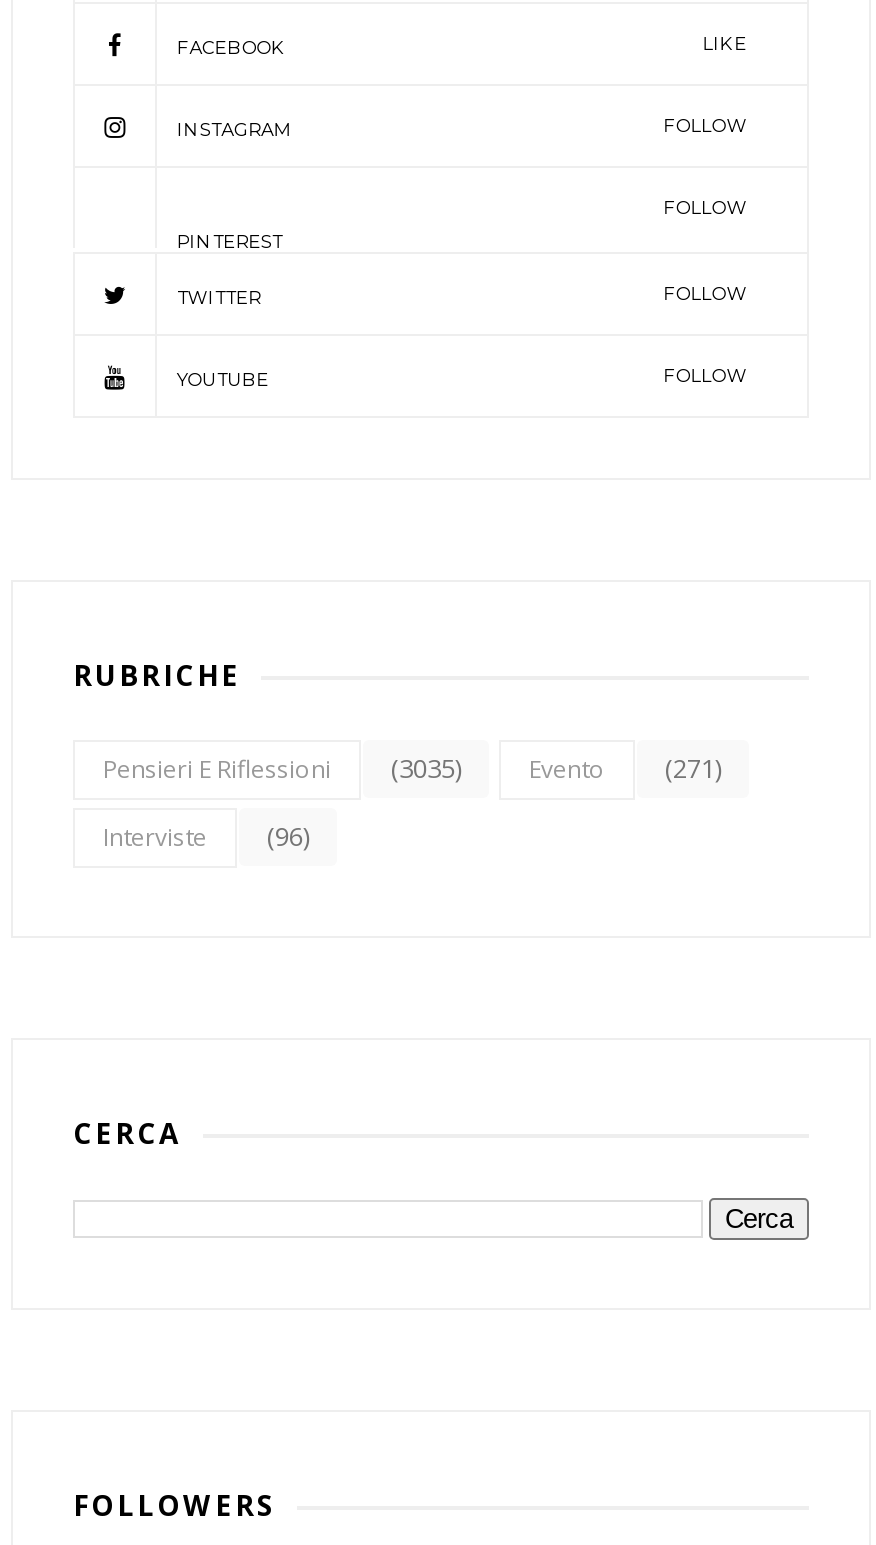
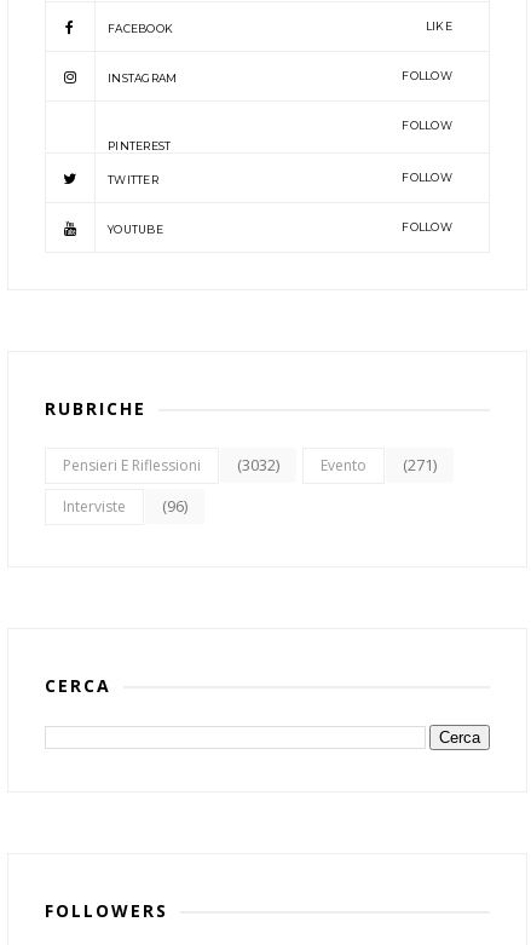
- Pensieri E Riflessioni (3035) Evento (271)
+ Pensieri E Riflessioni (3032) Evento (271)
